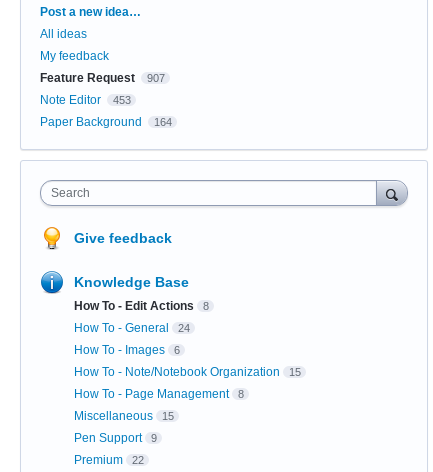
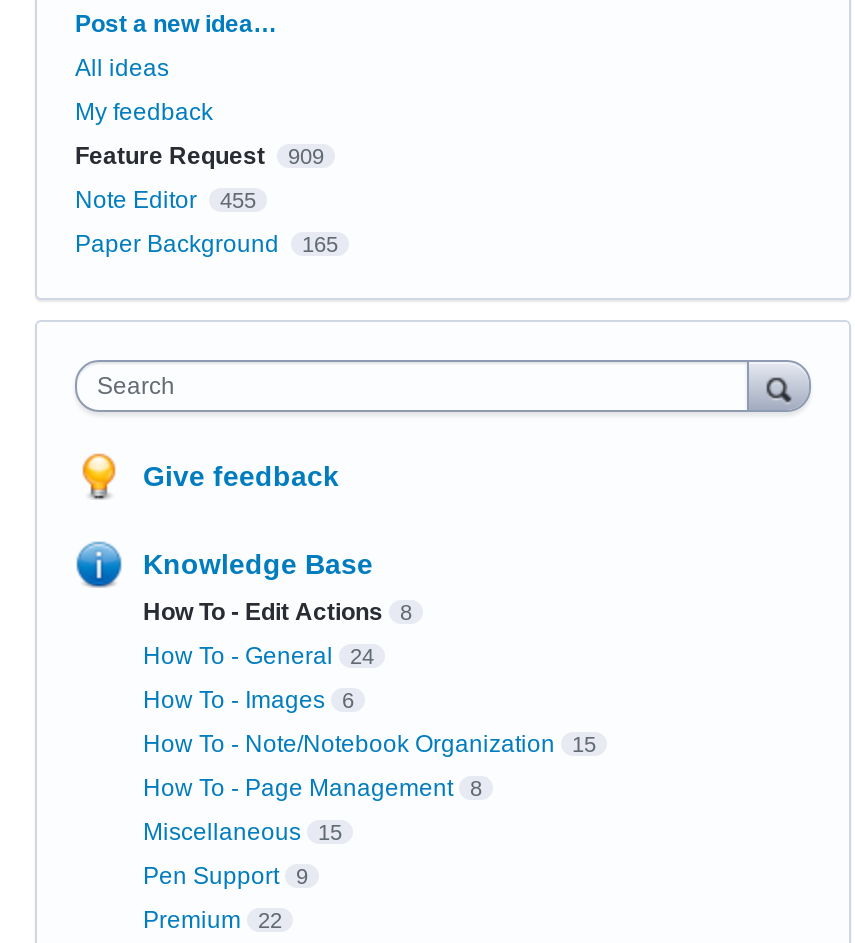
- Feature Request 907
+ Feature Request 909

- Note Editor 453
+ Note Editor 455

- Paper Background 164
+ Paper Background 165
